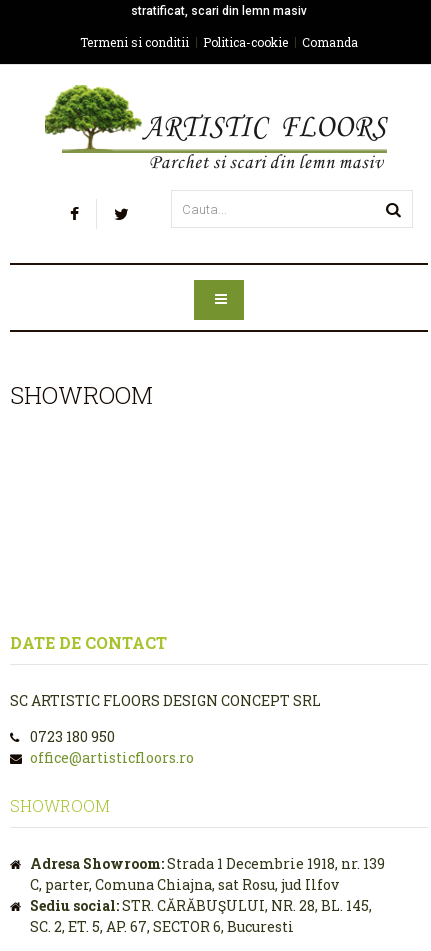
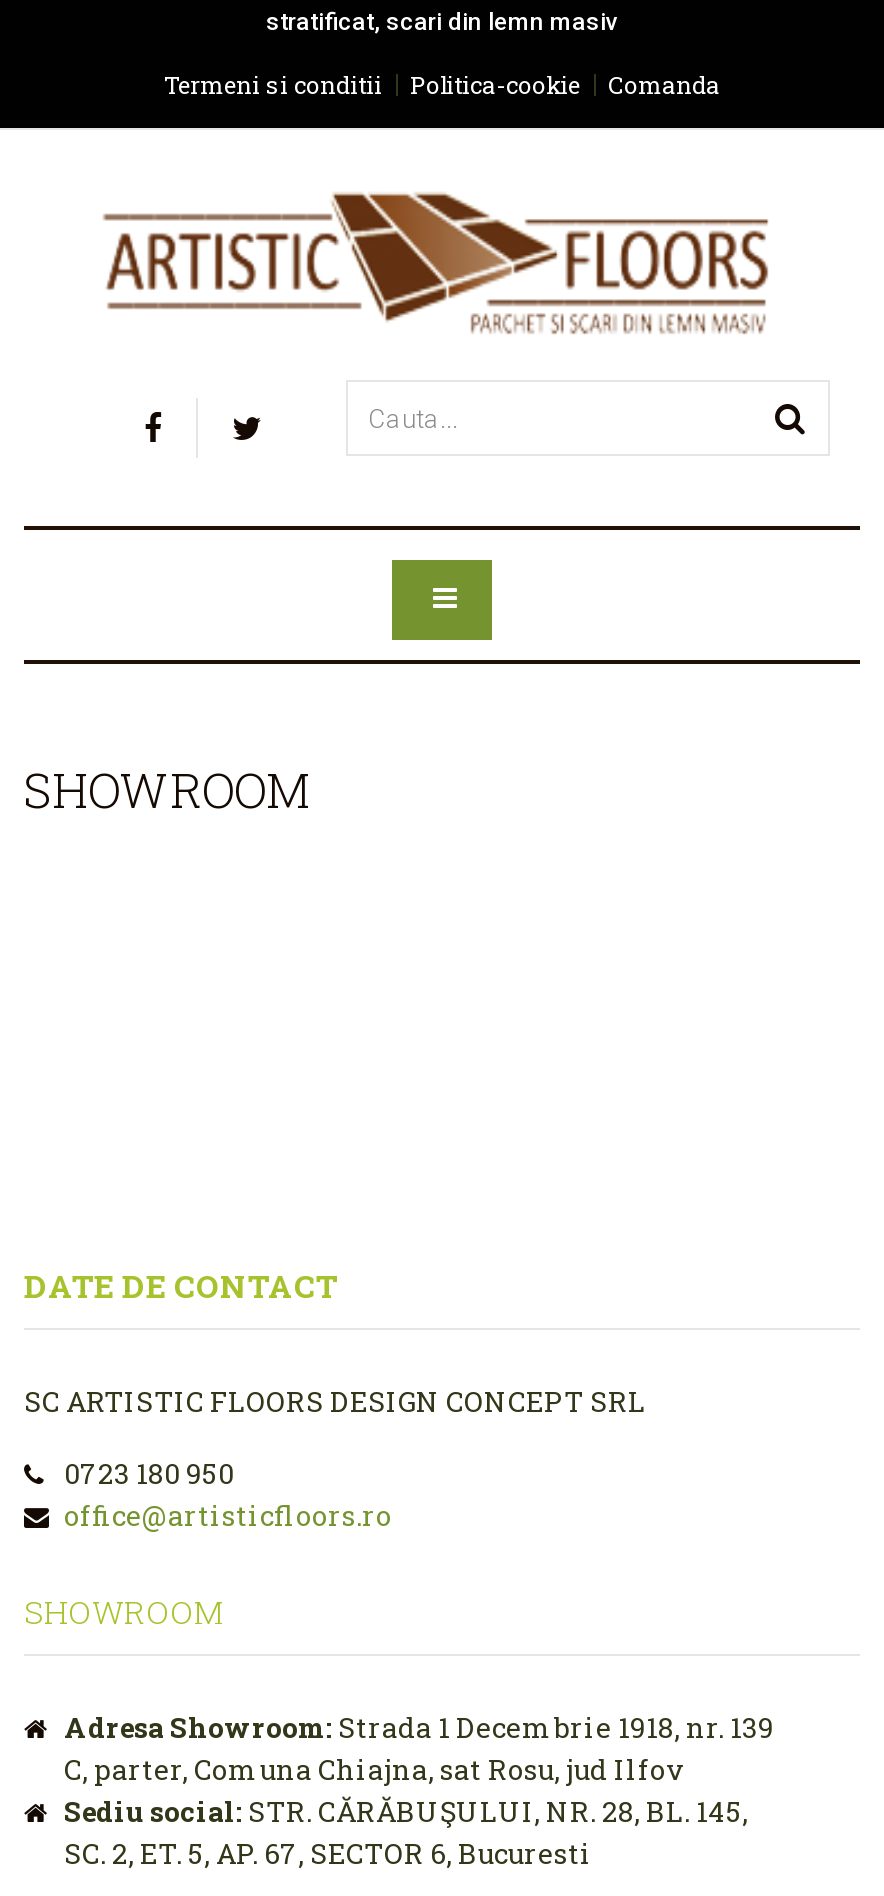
- [image]
+ [image]
